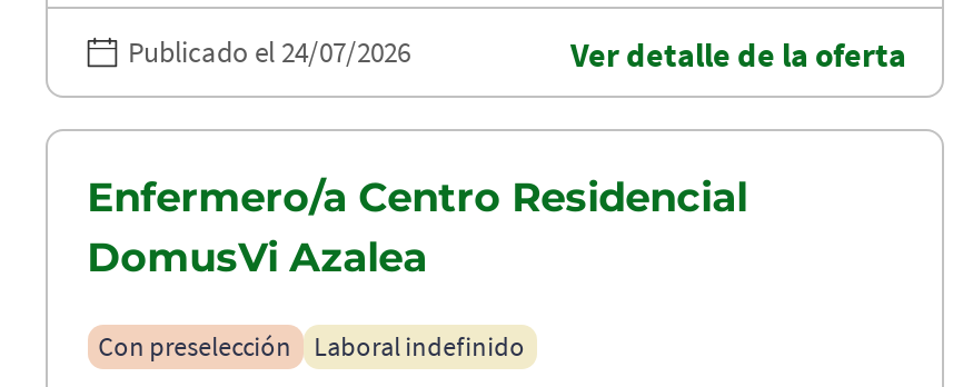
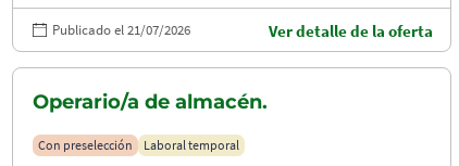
- Publicado el 24/07/2026
+ Publicado el 21/07/2026

- Enfermero/a Centro Residencial
- DomusVi Azalea
+ Operario/a de almacén.

- Laboral indefinido
+ Laboral temporal
